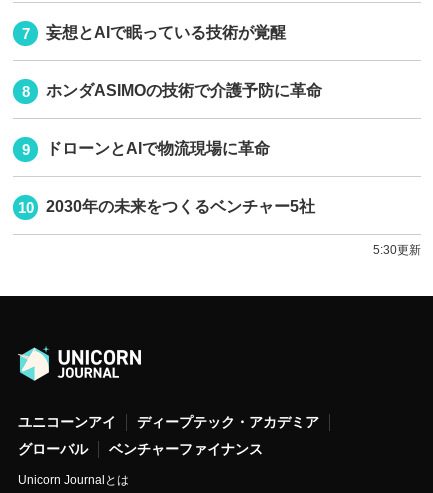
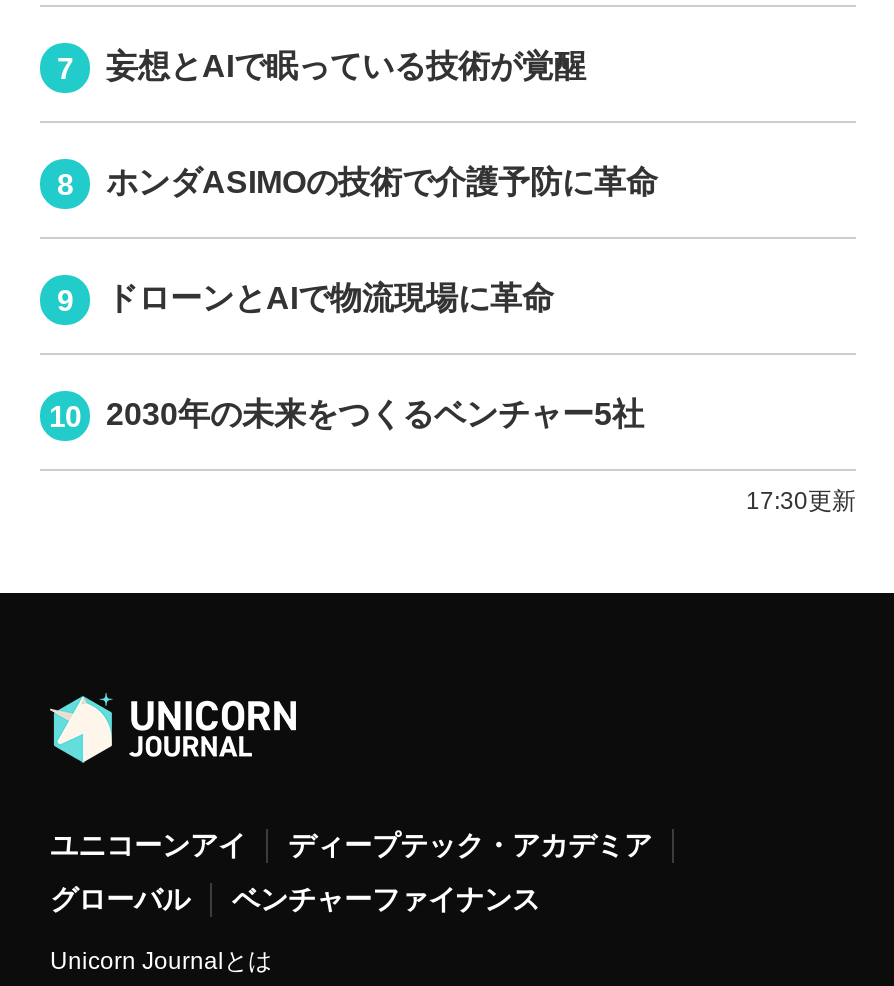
- 5:30更新
+ 17:30更新
